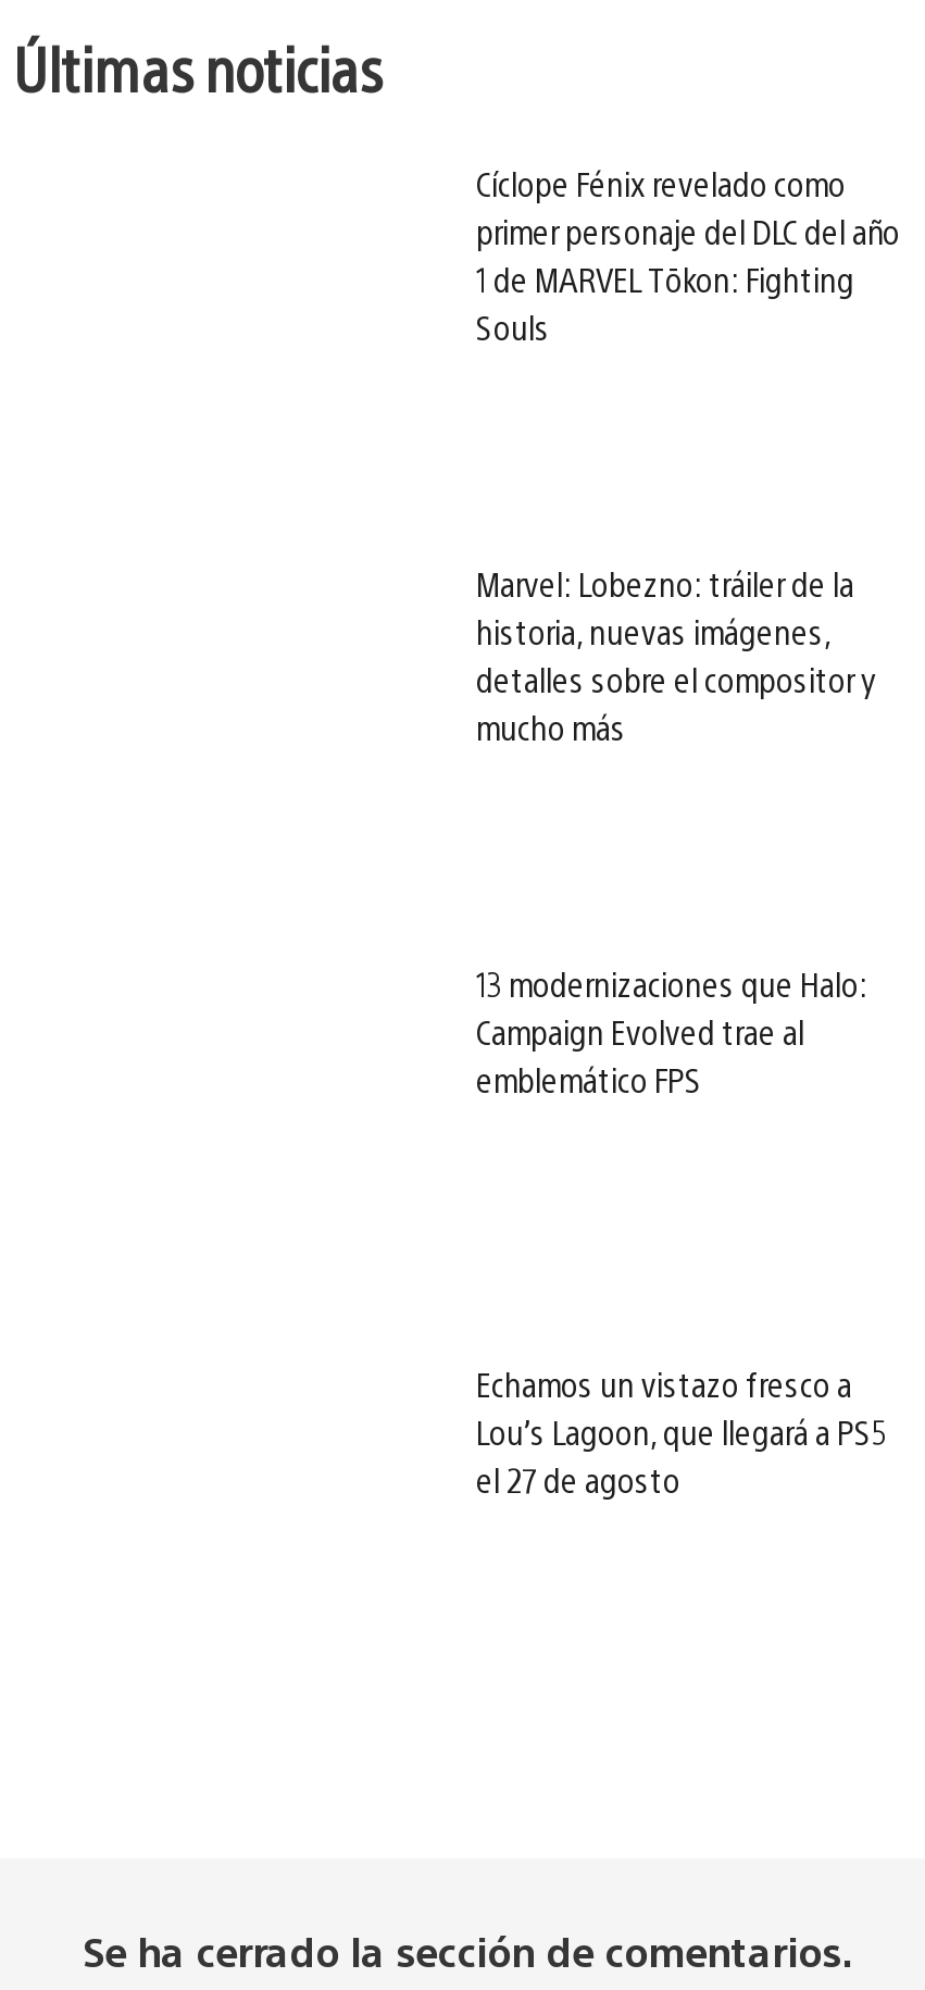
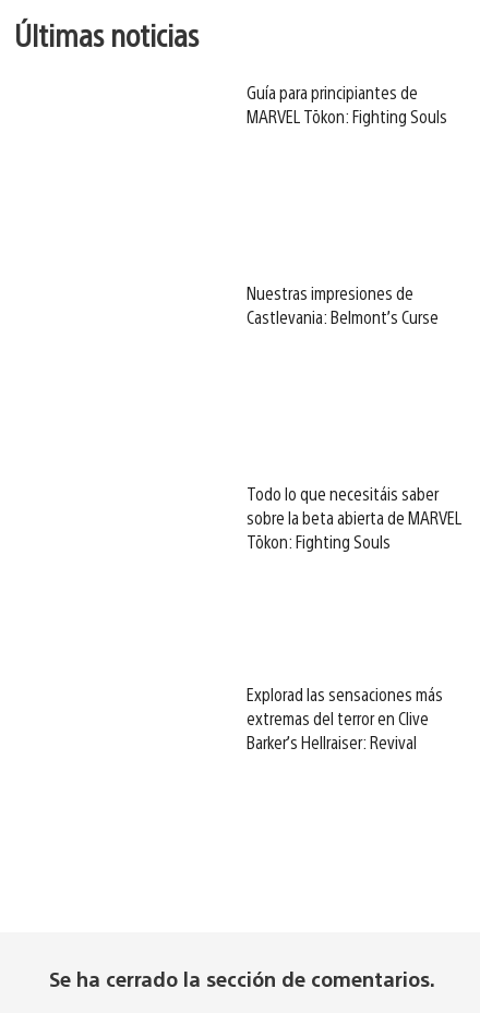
- Cíclope Fénix revelado como
- primer personaje del DLC del año
- 1 de MARVEL Tōkon: Fighting
- Souls
+ Guía para principiantes de
+ MARVEL Tōkon: Fighting Souls

- Marvel: Lobezno: tráiler de la
- historia, nuevas imágenes,
- detalles sobre el compositor y
- mucho más
+ Nuestras impresiones de
+ Castlevania: Belmont’s Curse

- 13 modernizaciones que Halo:
- Campaign Evolved trae al
- emblemático FPS
+ Todo lo que necesitáis saber
+ sobre la beta abierta de MARVEL
+ Tōkon: Fighting Souls

- Echamos un vistazo fresco a
- Lou’s Lagoon, que llegará a PS5
- el 27 de agosto
+ Explorad las sensaciones más
+ extremas del terror en Clive
+ Barker’s Hellraiser: Revival
